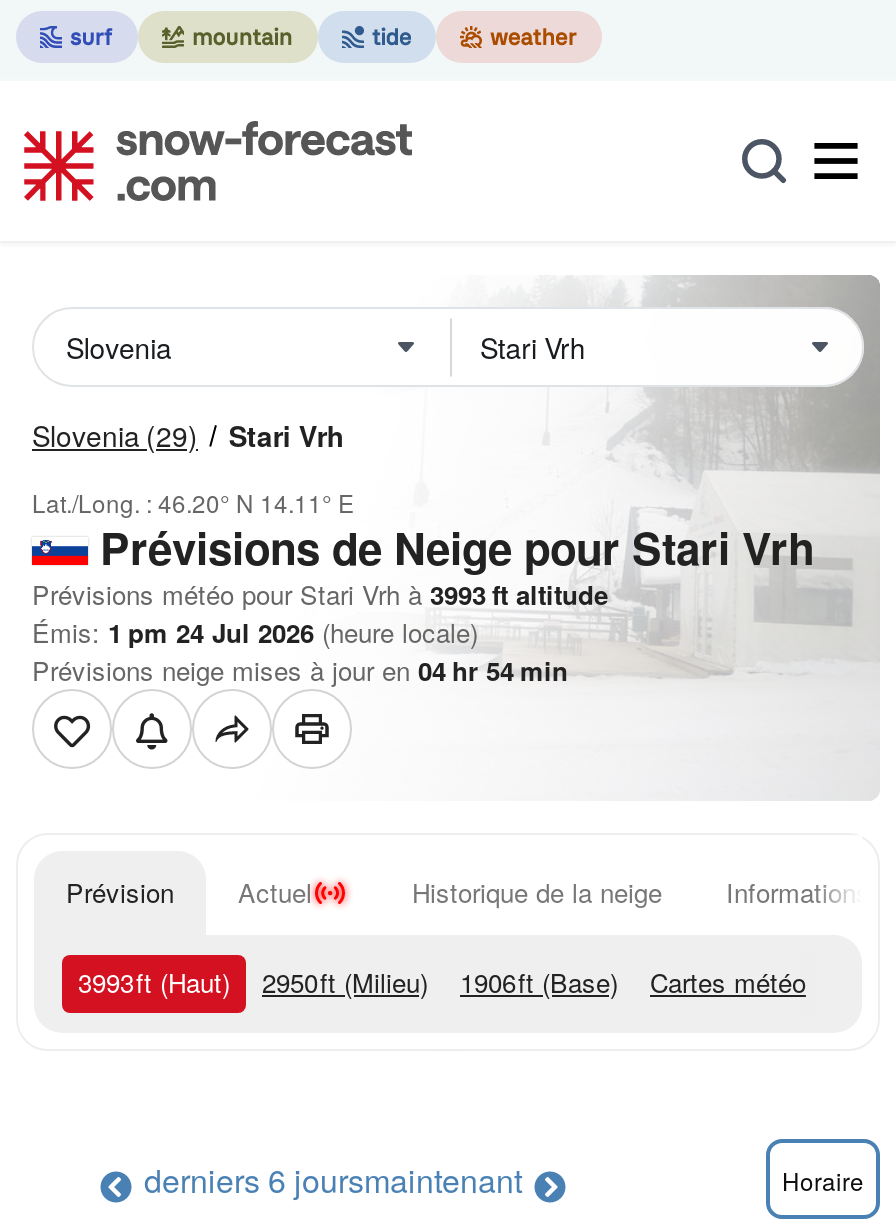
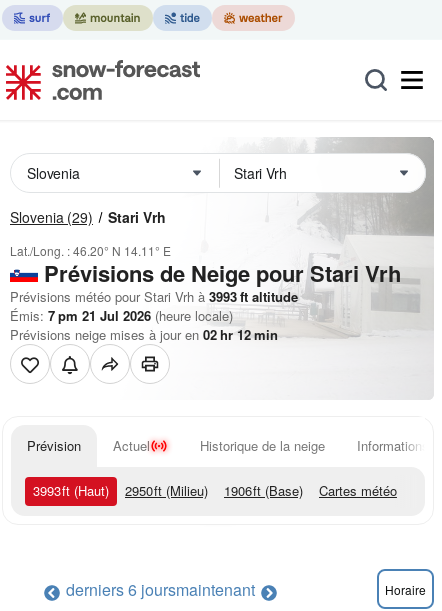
- Émis: 1 pm 24 Jul 2026 (heure locale)
+ Émis: 7 pm 21 Jul 2026 (heure locale)

- Prévisions neige mises à jour en 04 hr 54 min
+ Prévisions neige mises à jour en 02 hr 12 min
